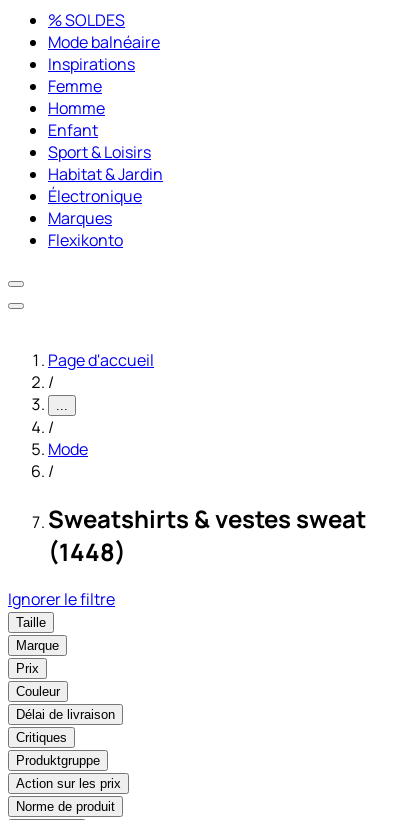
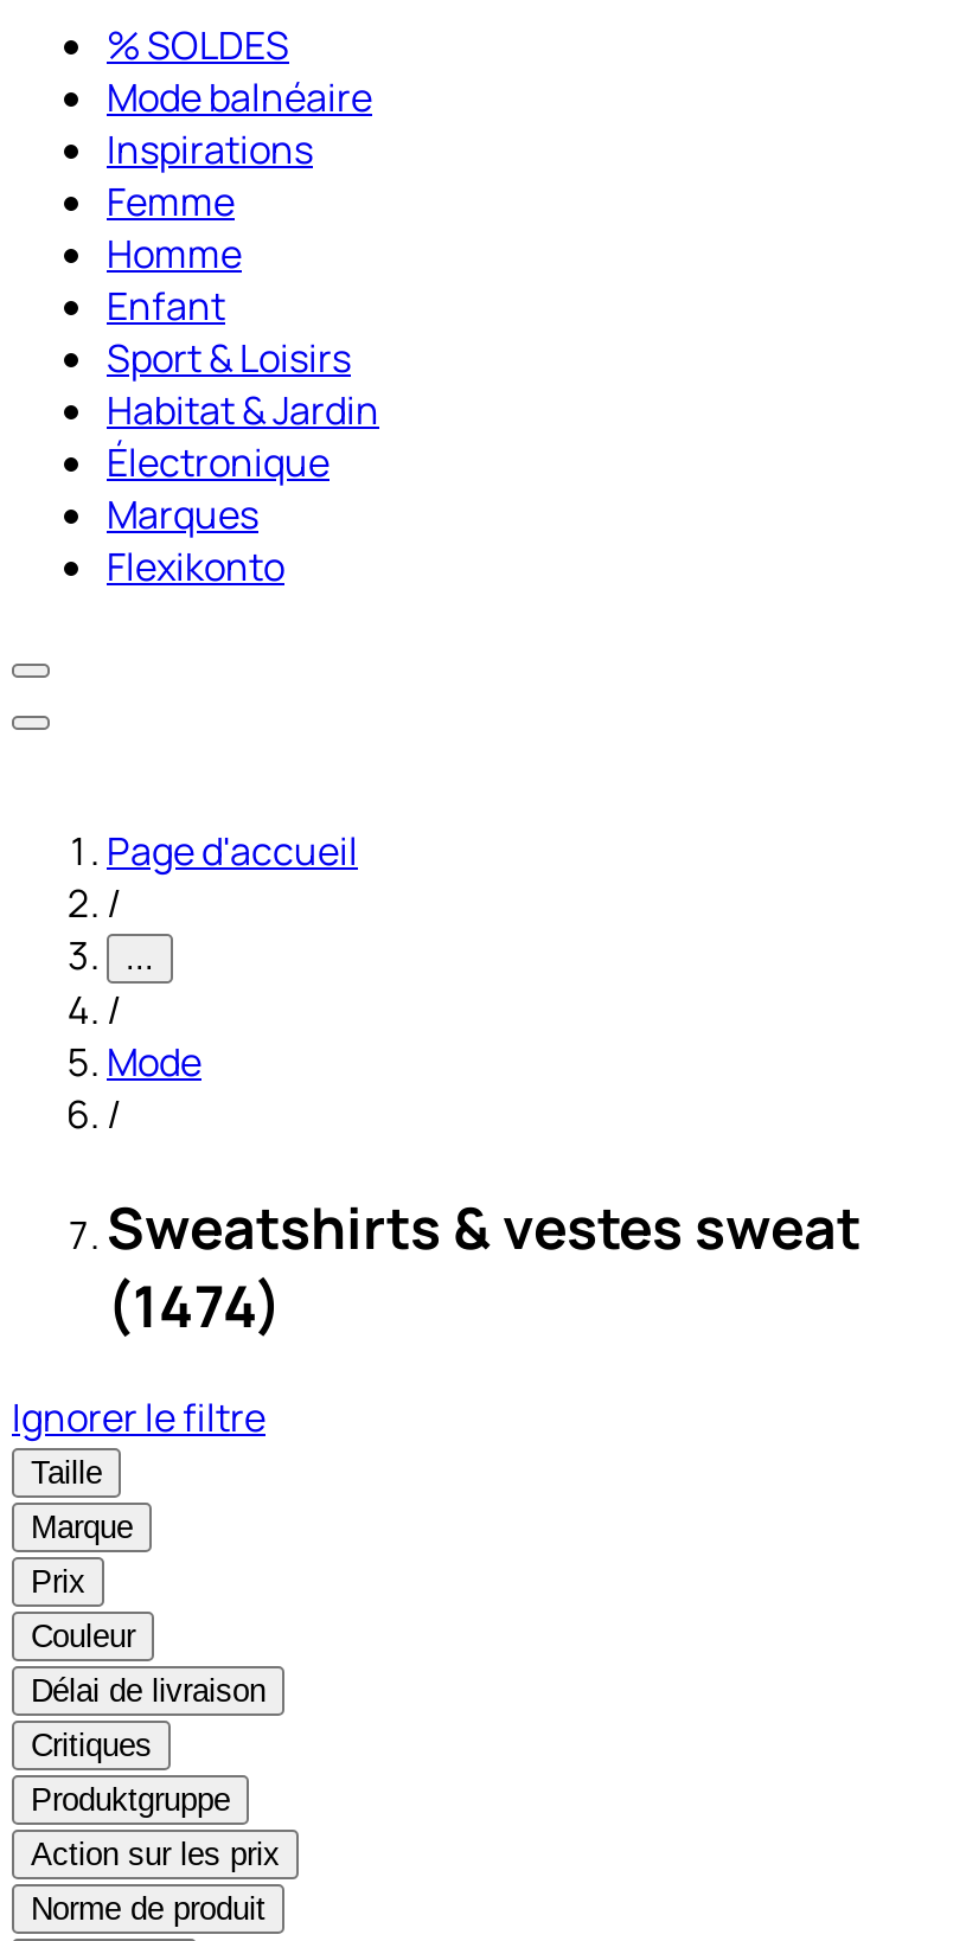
- (1448)
+ (1474)
